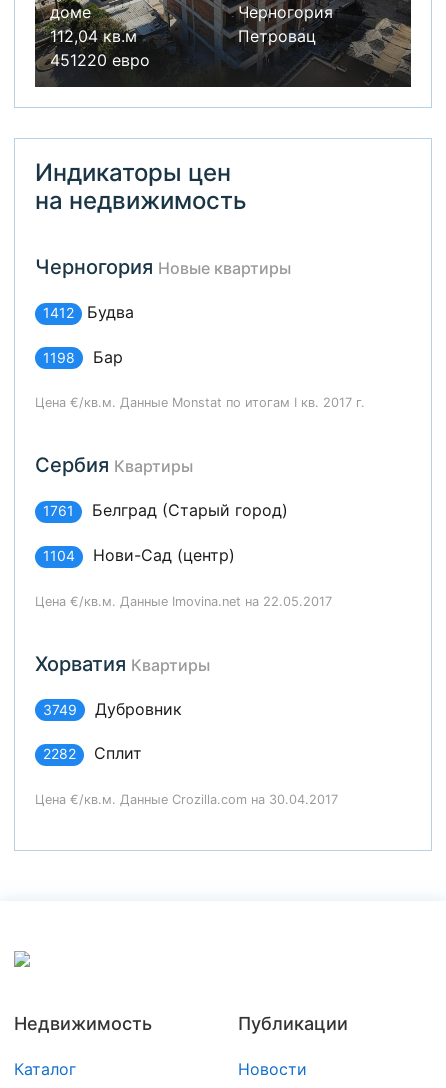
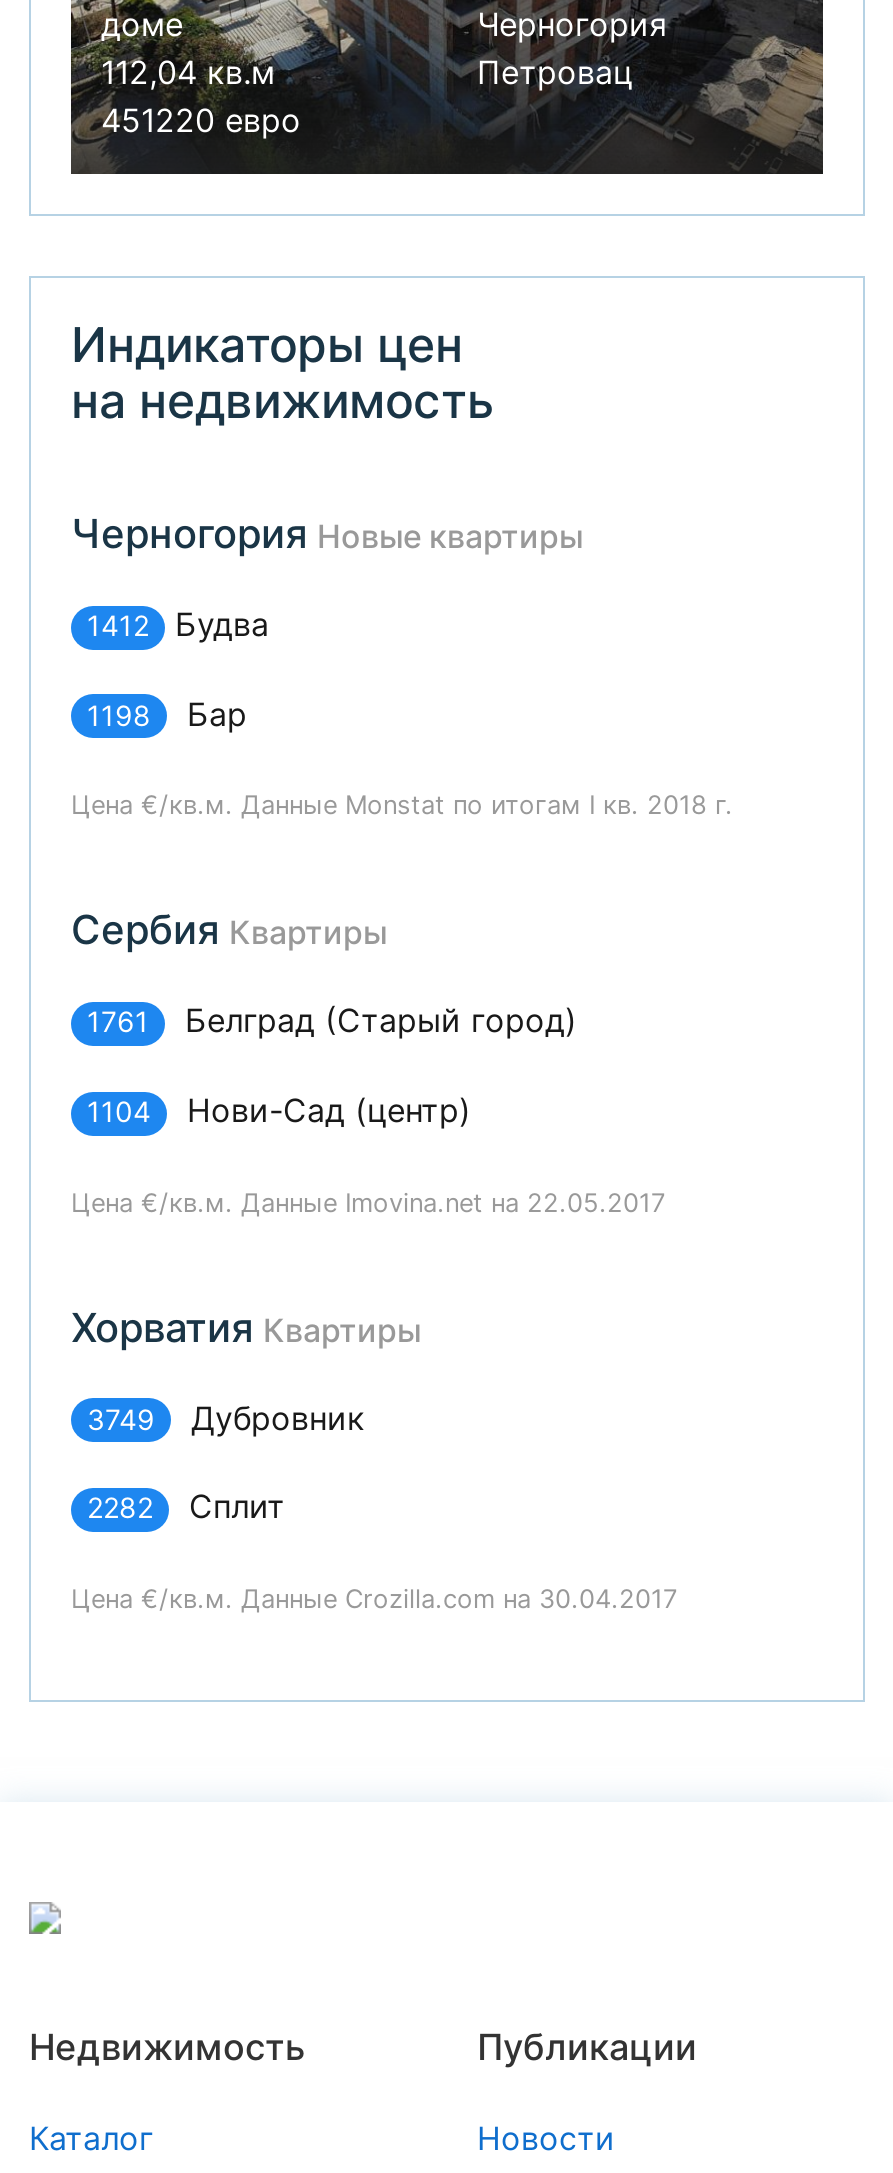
- Цена €/кв.м. Данные Monstat по итогам I кв. 2017 г.
+ Цена €/кв.м. Данные Monstat по итогам I кв. 2018 г.
